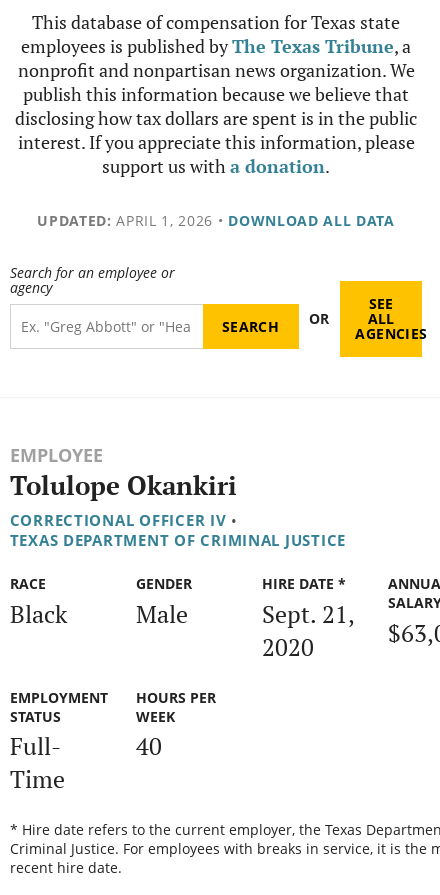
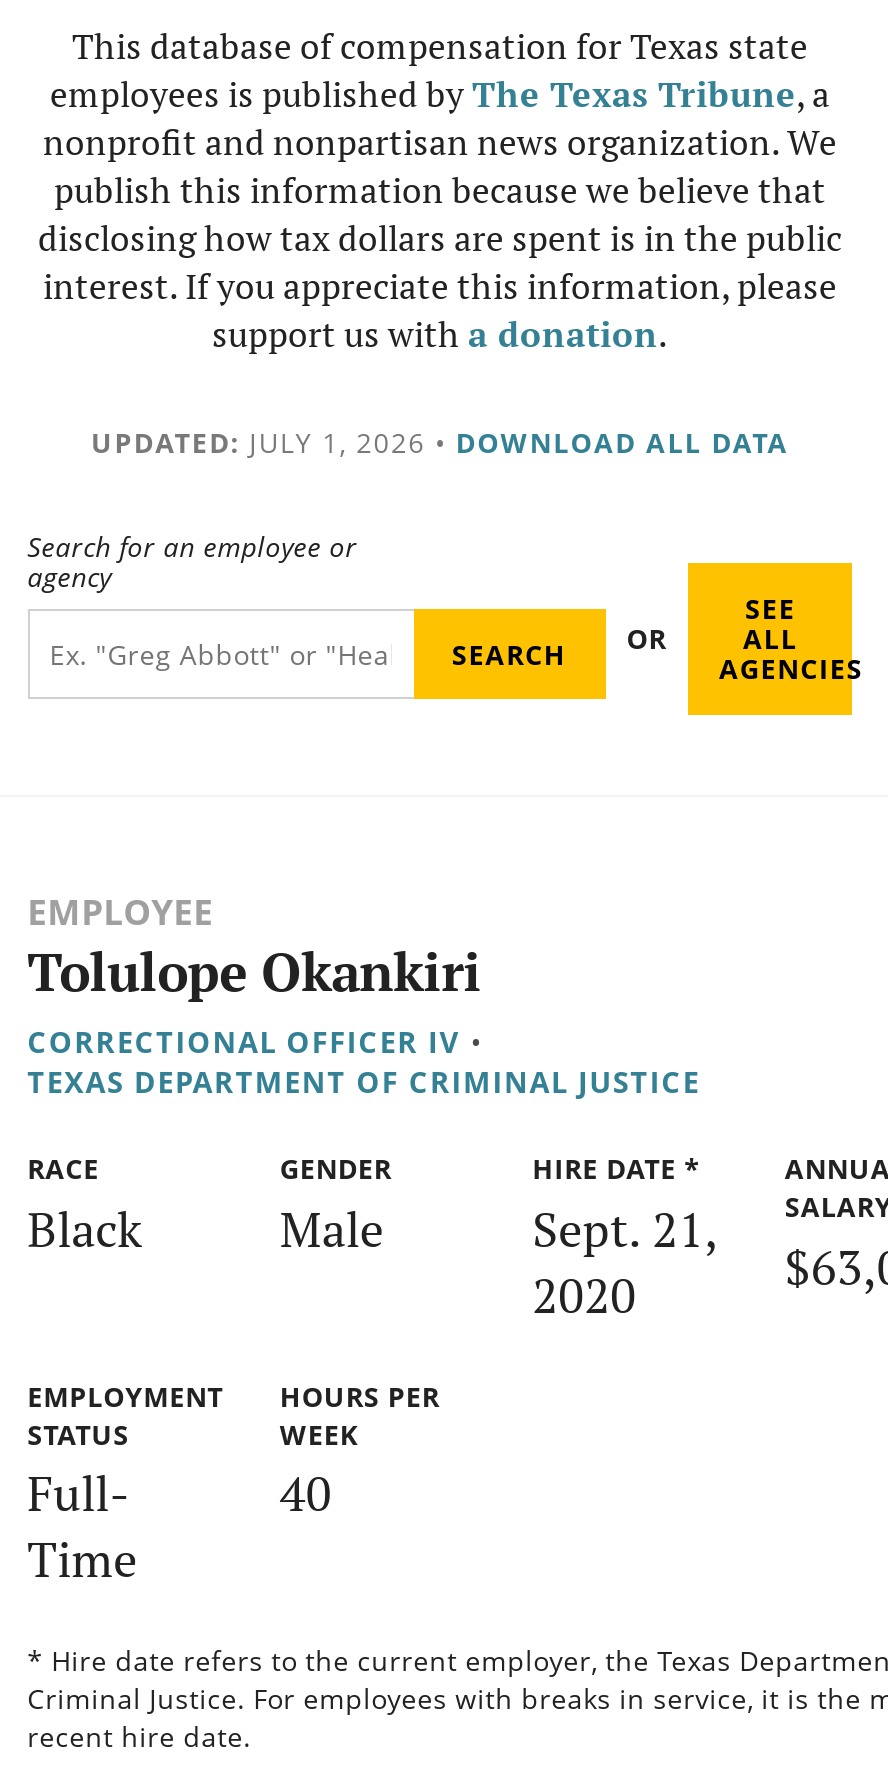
- UPDATED: APRIL 1, 2026 • DOWNLOAD ALL DATA
+ UPDATED: JULY 1, 2026 • DOWNLOAD ALL DATA
